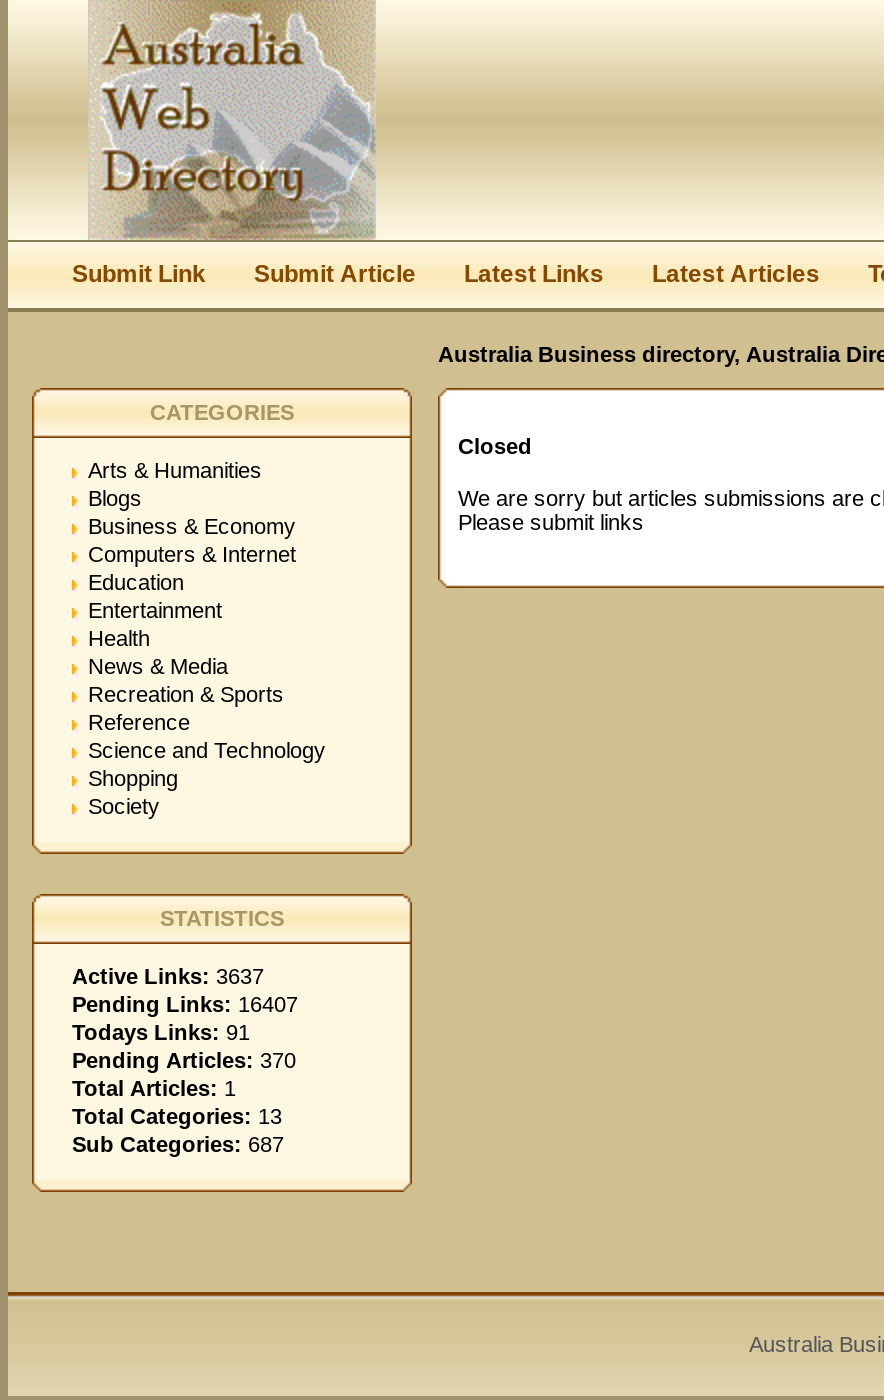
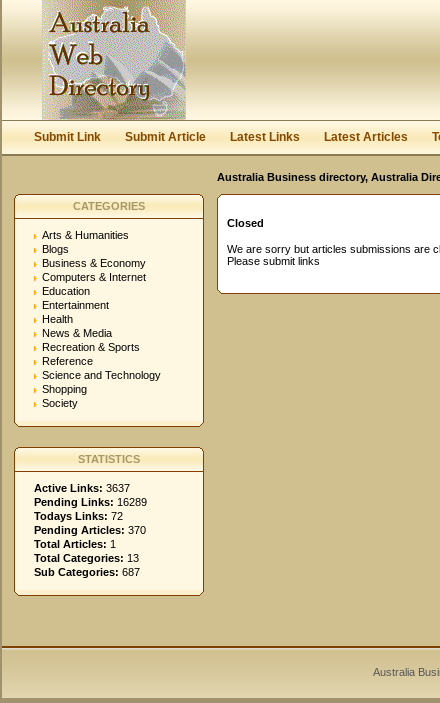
- Pending Links: 16407
+ Pending Links: 16289

- Todays Links: 91
+ Todays Links: 72
